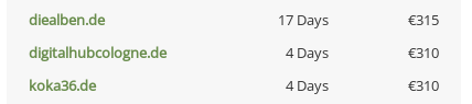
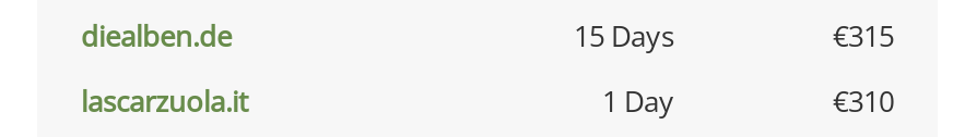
- 17 Days
+ 15 Days

- digitalhubcologne.de
- 4 Days
- €310
- koka36.de
- 4 Days
+ lascarzuola.it
+ 1 Day
